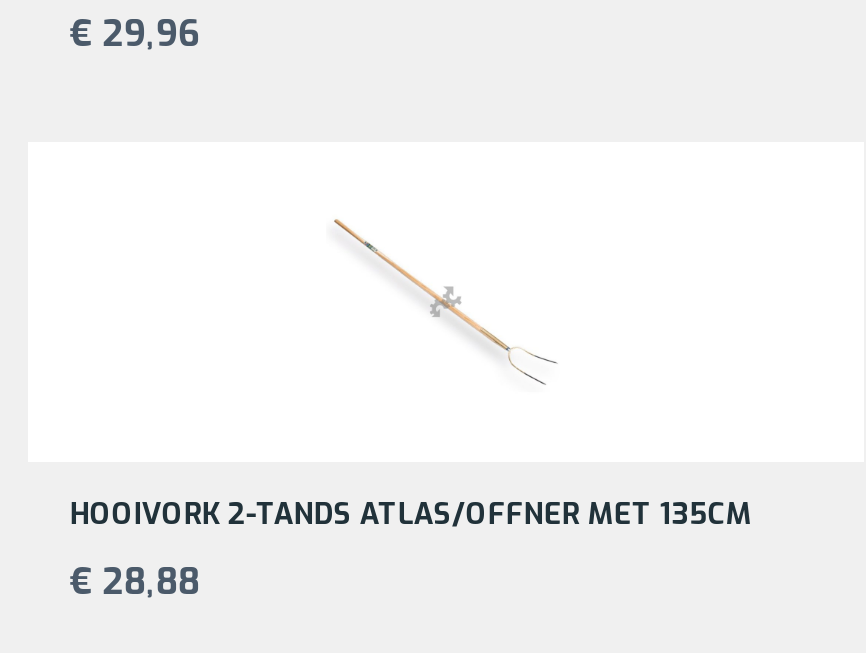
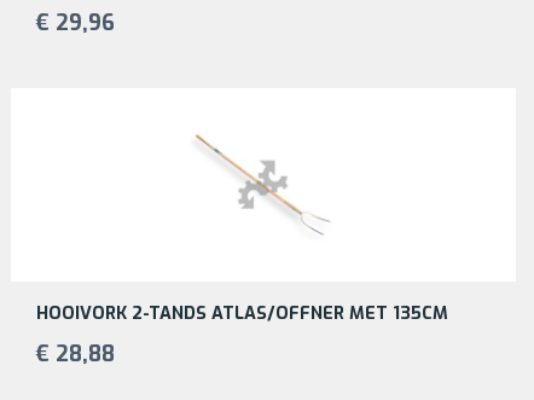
- [image]
+ [image]
